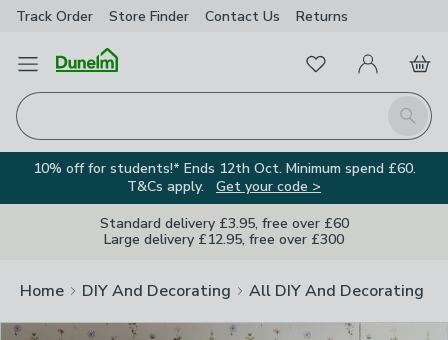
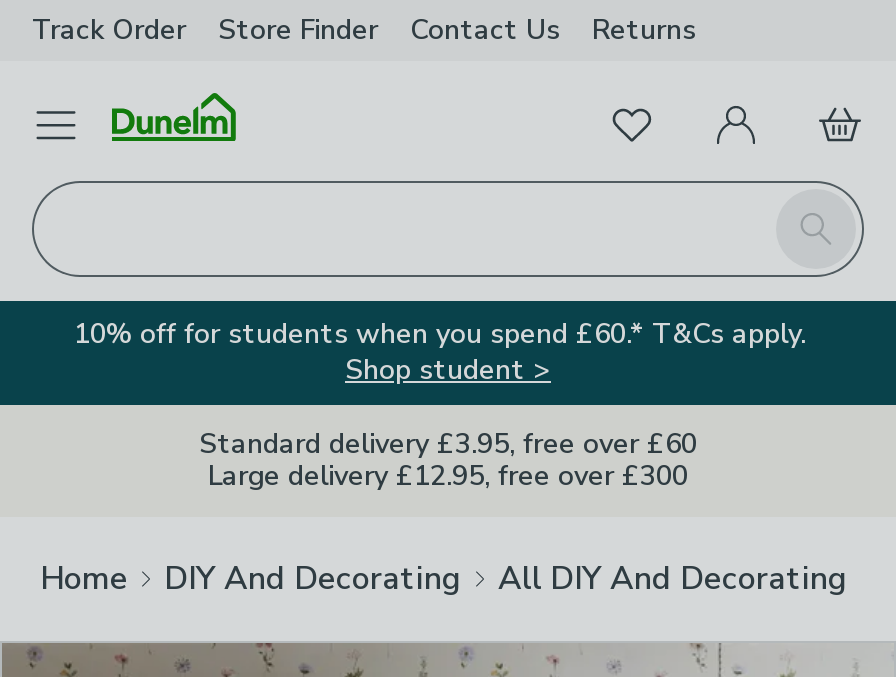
- 10% off for students!* Ends 12th Oct. Minimum spend £60.
- T&Cs apply. Get your code >
+ 10% off for students when you spend £60.* T&Cs apply.
+ Shop student >
